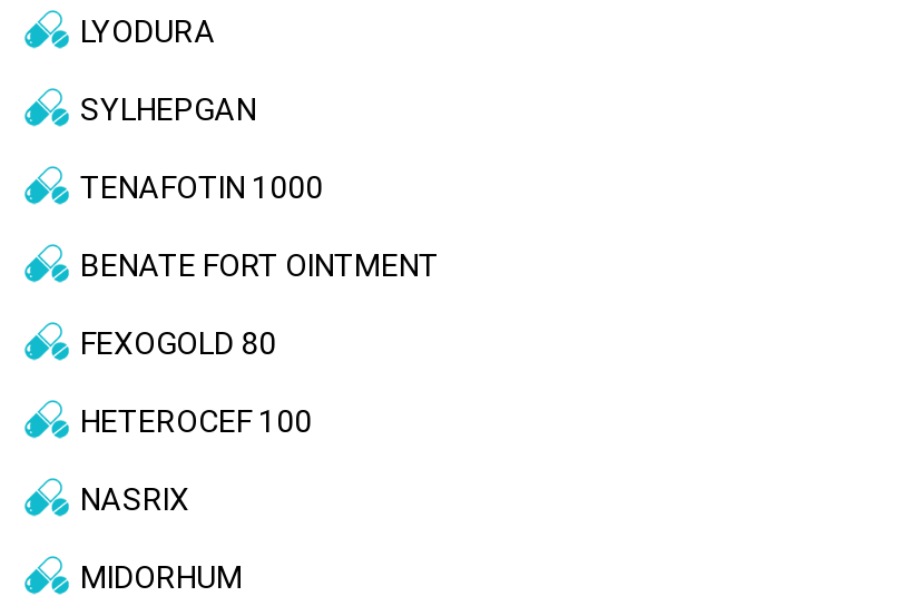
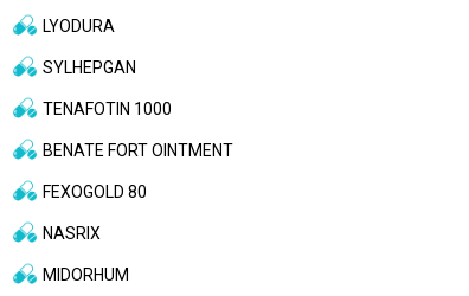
- HETEROCEF 100
